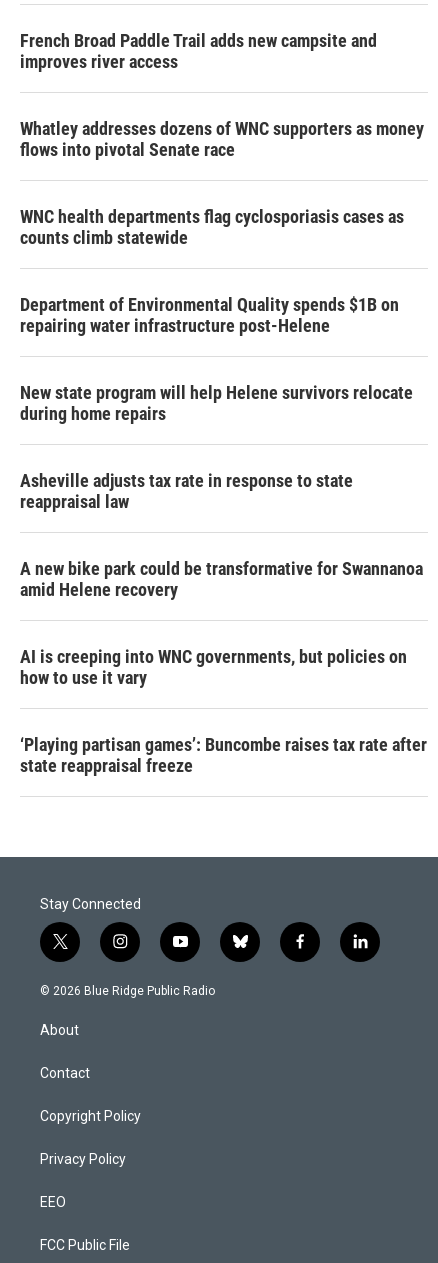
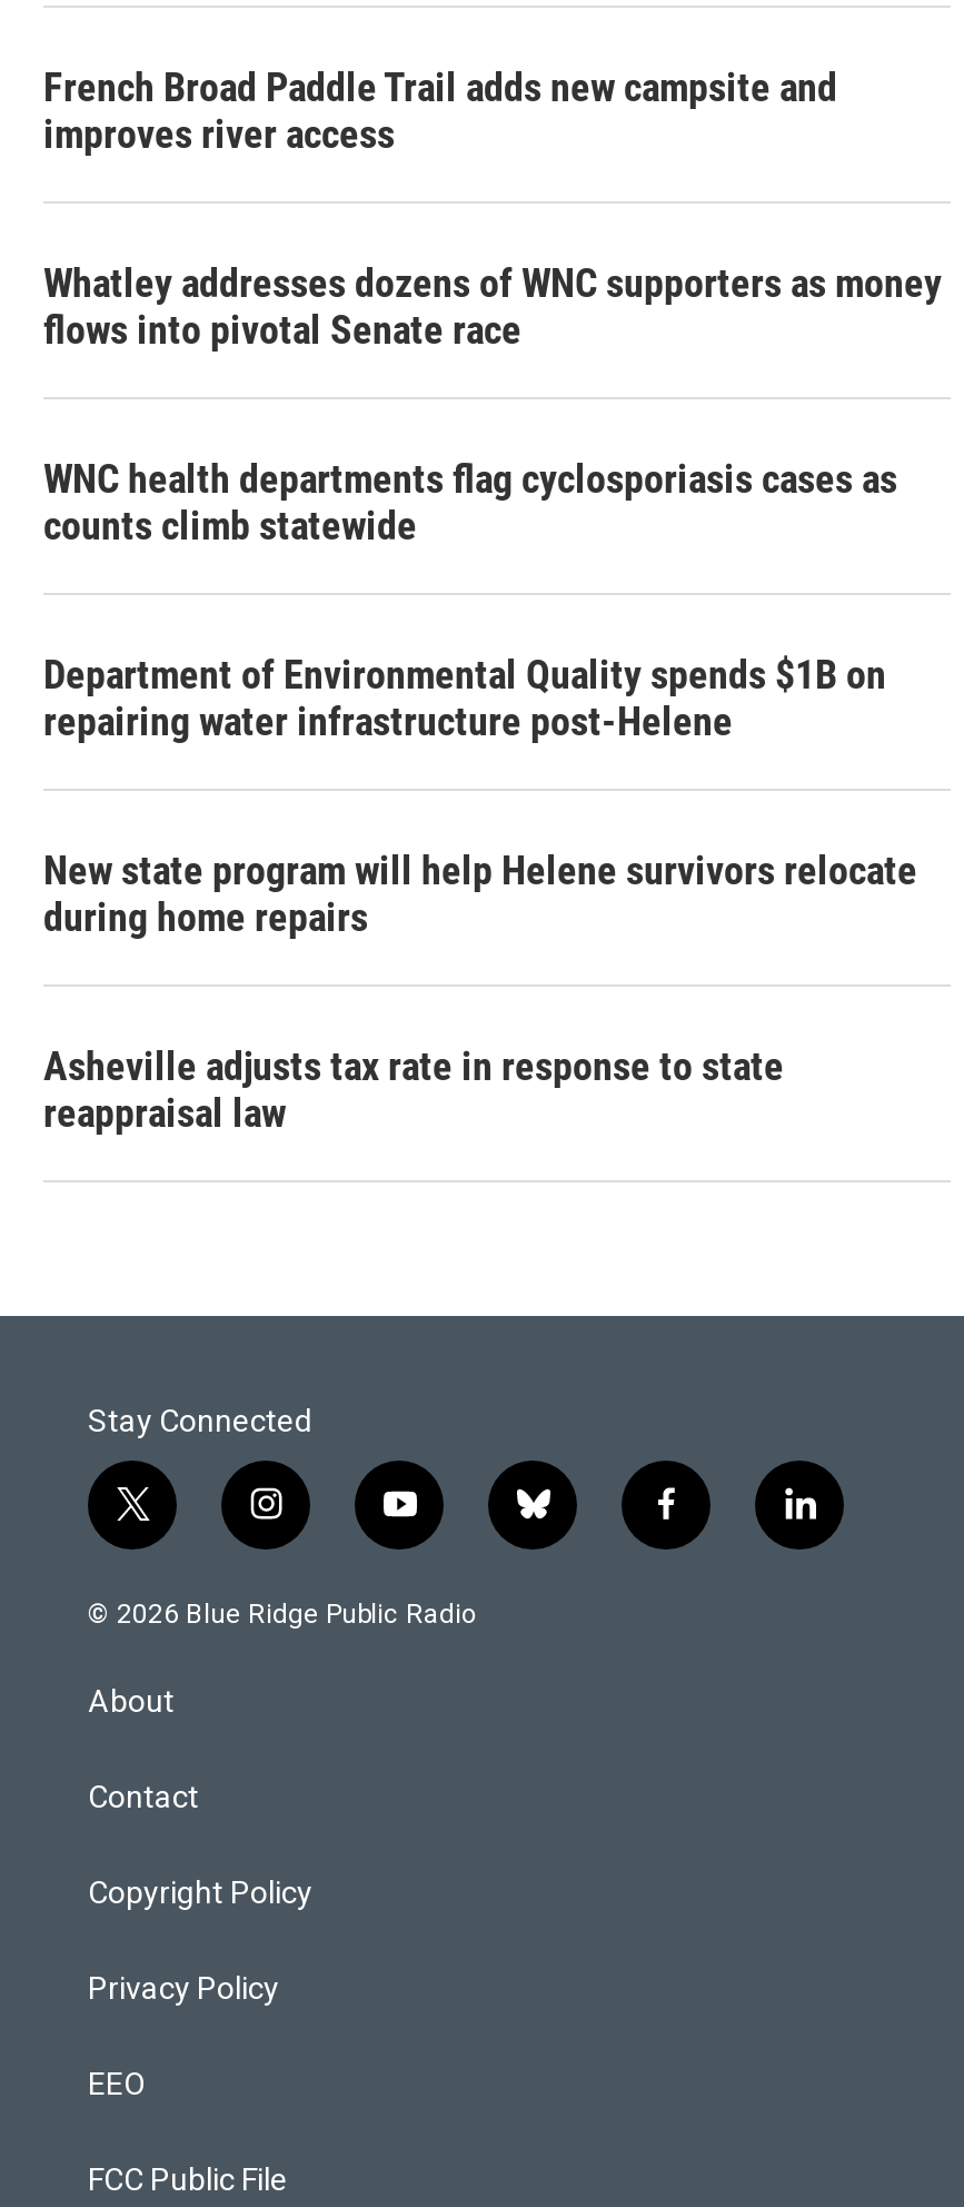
- A new bike park could be transformative for Swannanoa
- amid Helene recovery
- AI is creeping into WNC governments, but policies on
- how to use it vary
- ‘Playing partisan games’: Buncombe raises tax rate after
- state reappraisal freeze
